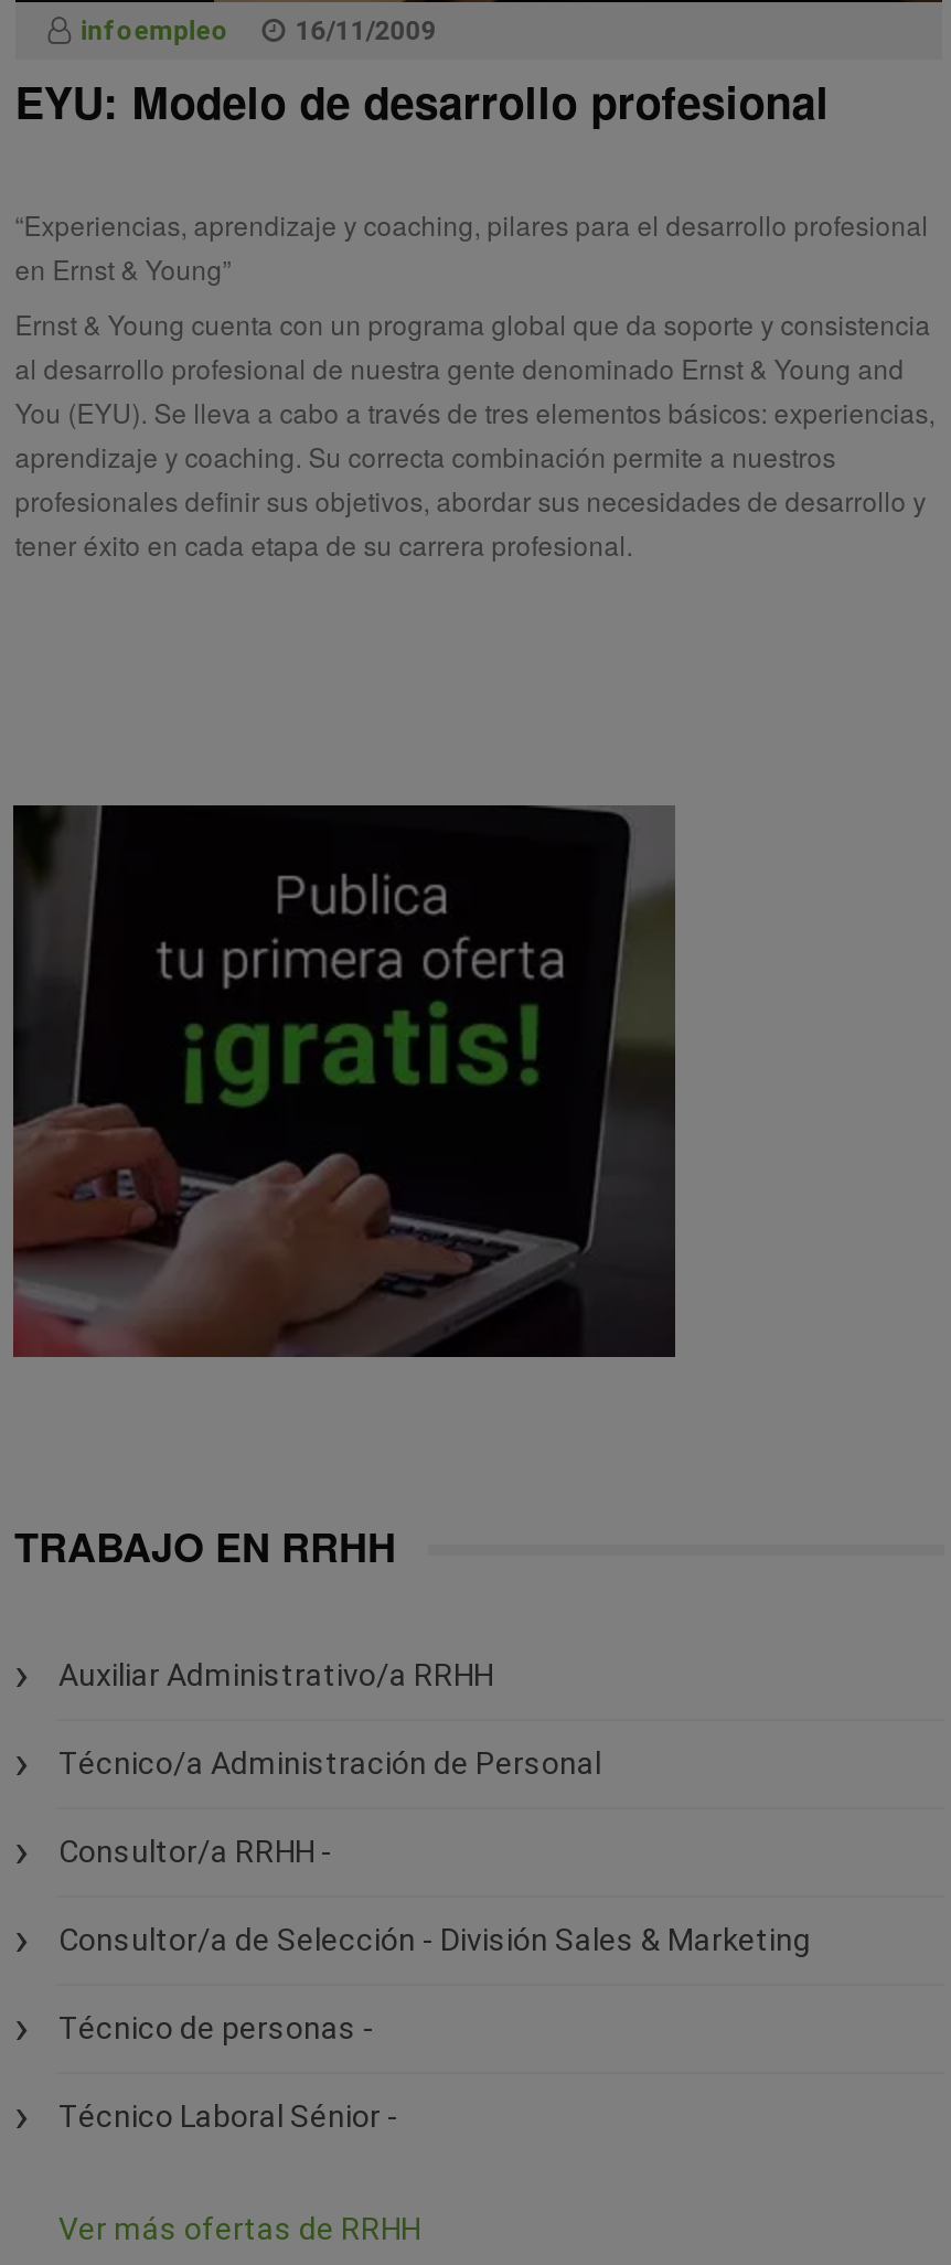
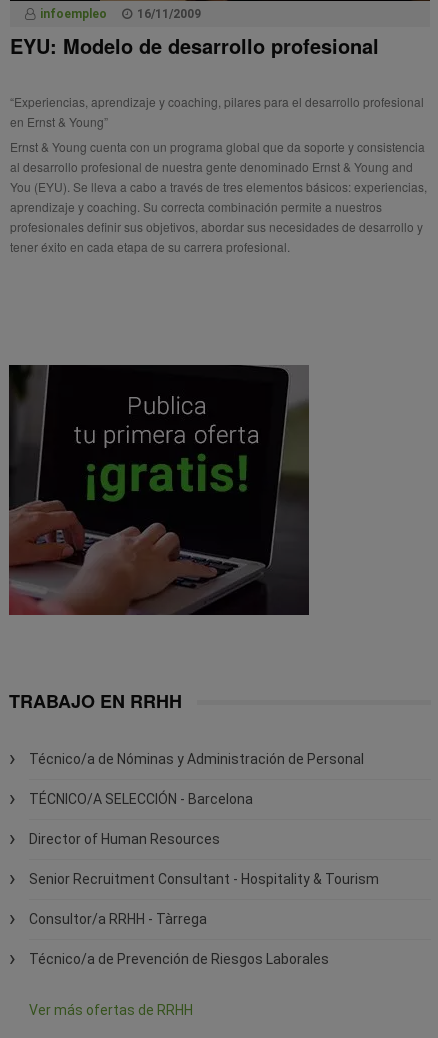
- Auxiliar Administrativo/a RRHH
+ Técnico/a de Nóminas y Administración de Personal

- Técnico/a Administración de Personal
+ TÉCNICO/A SELECCIÓN - Barcelona

- Consultor/a RRHH -
+ Director of Human Resources

- Consultor/a de Selección - División Sales & Marketing
+ Senior Recruitment Consultant - Hospitality & Tourism

- Técnico de personas -
+ Consultor/a RRHH - Tàrrega

- Técnico Laboral Sénior -
+ Técnico/a de Prevención de Riesgos Laborales
